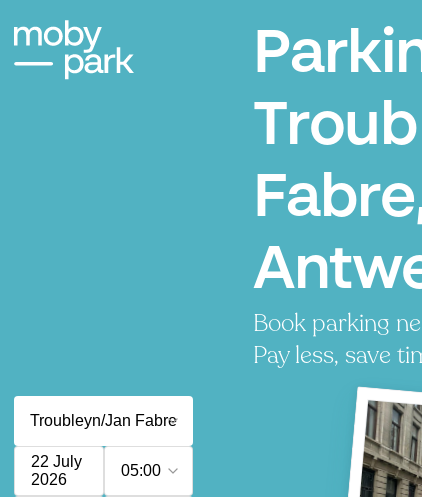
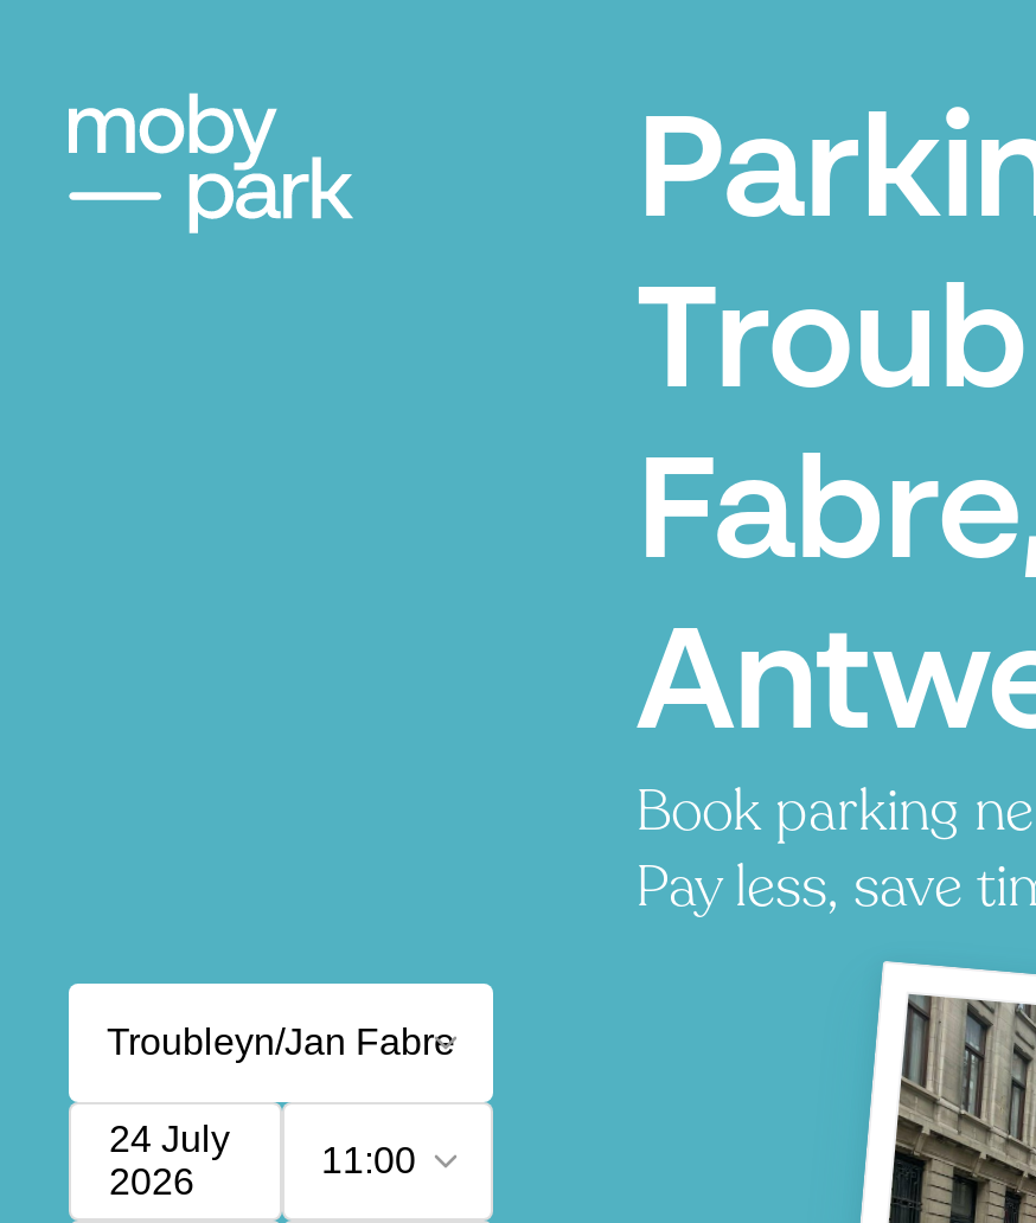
- 22 July
+ 24 July

- 05:00
+ 11:00
